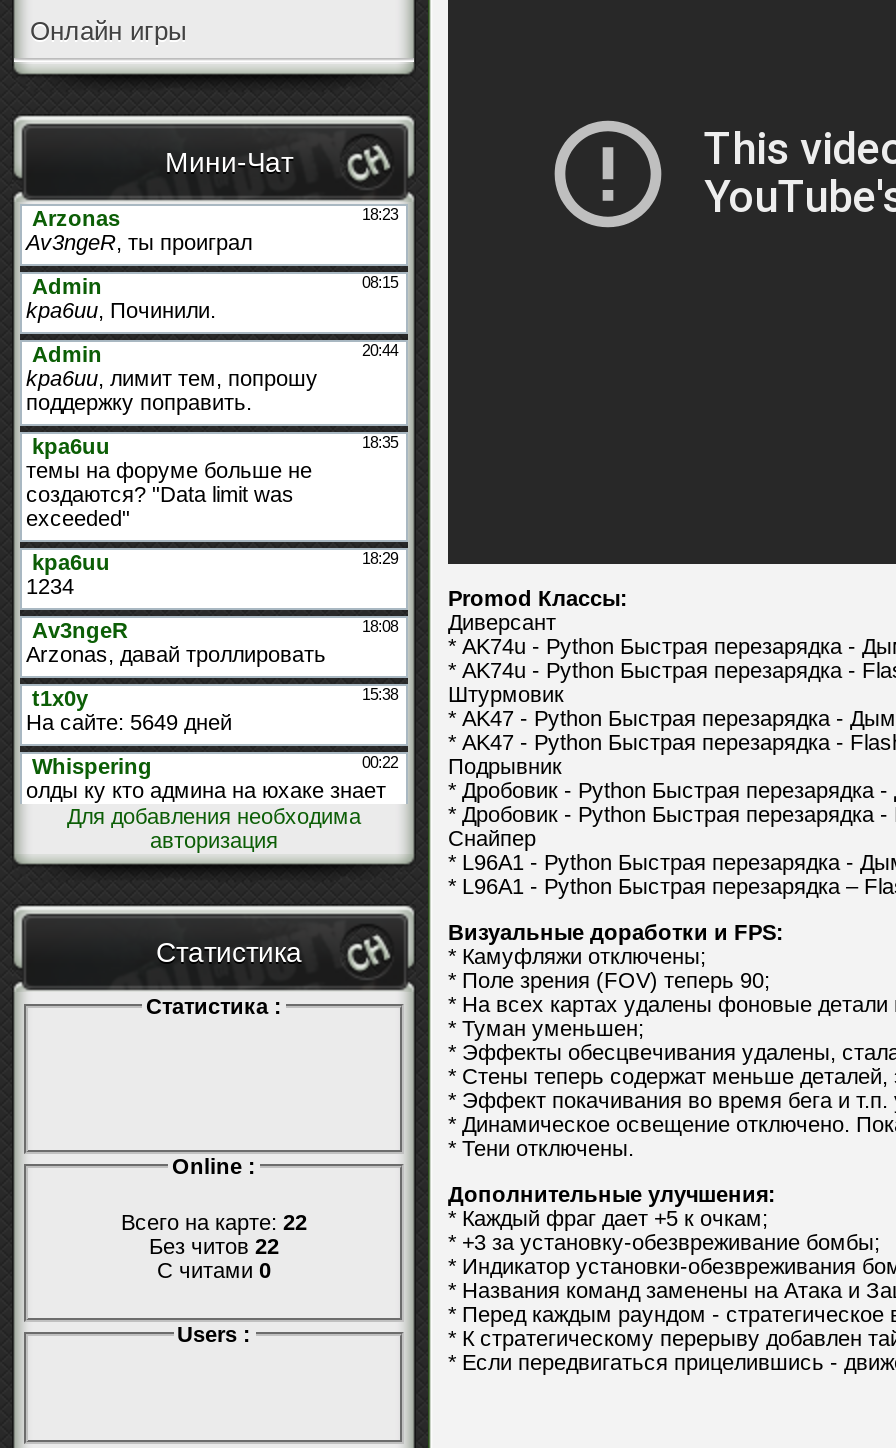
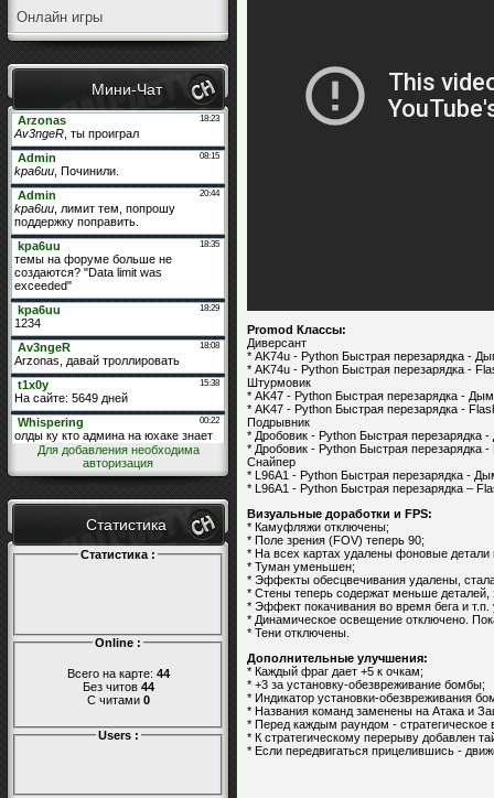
- Всего на карте: 22
+ Всего на карте: 44

- Без читов 22
+ Без читов 44
